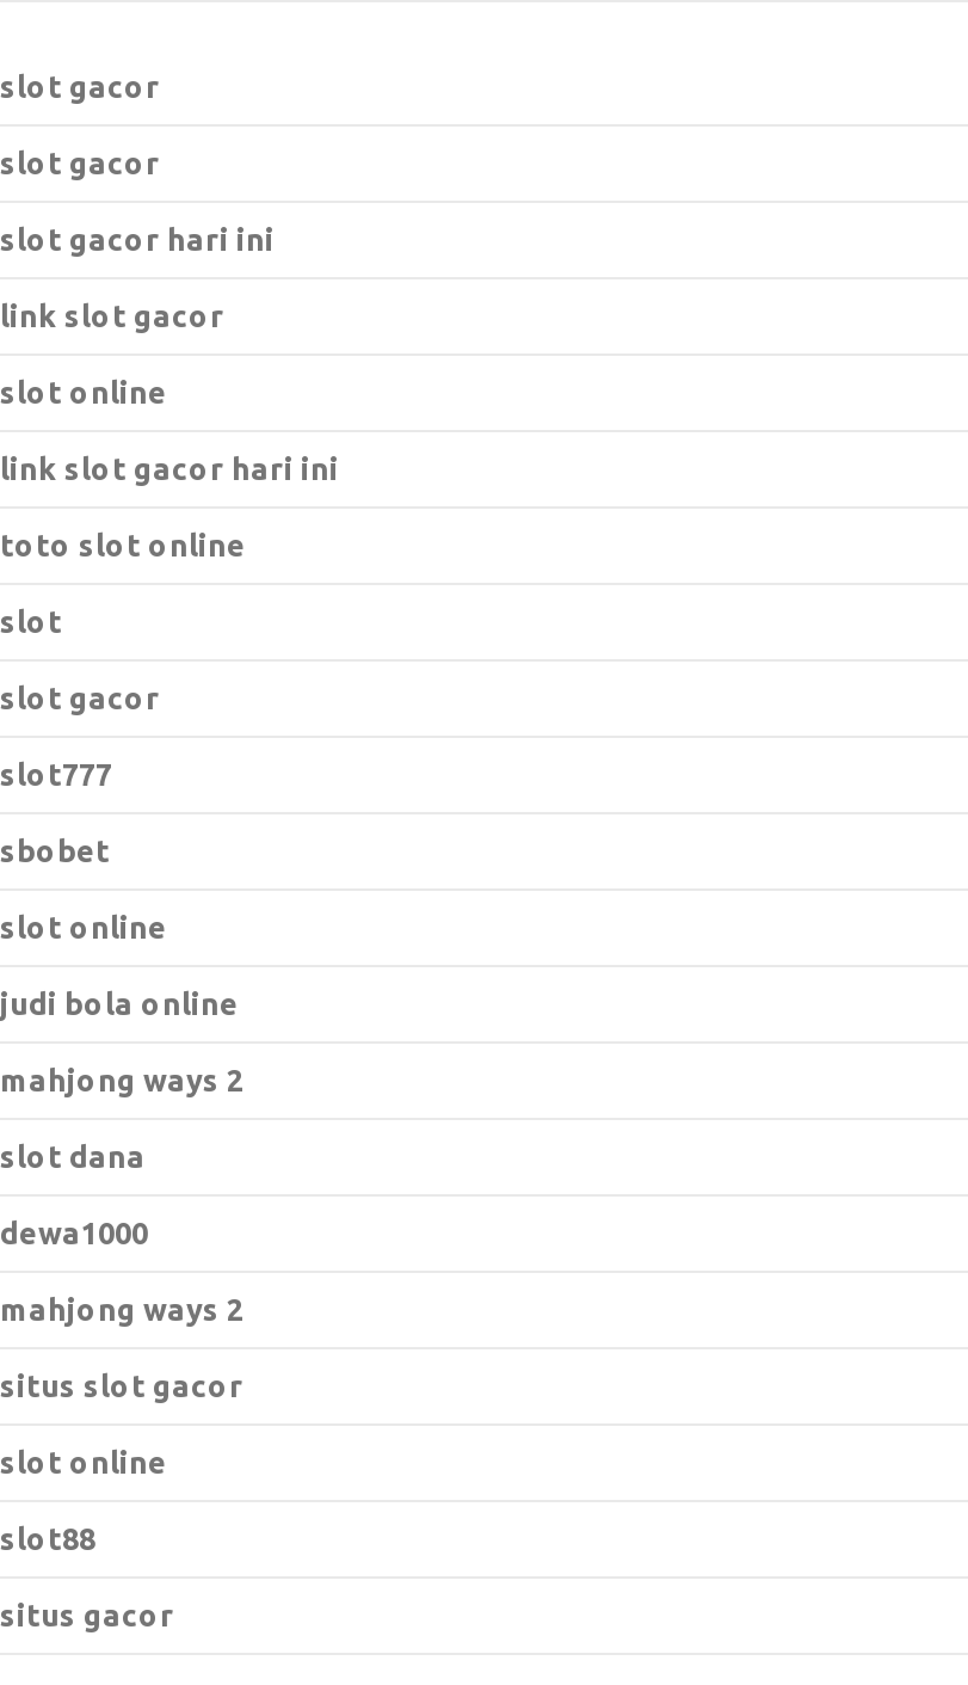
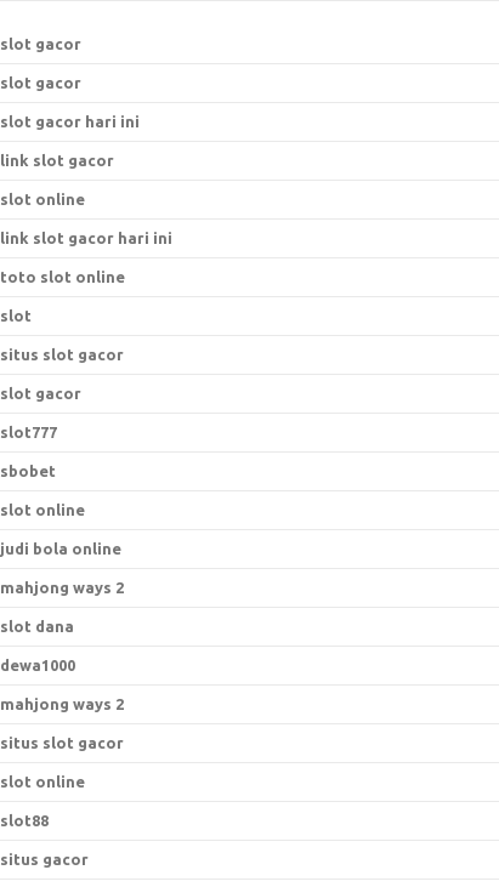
+ situs slot gacor
